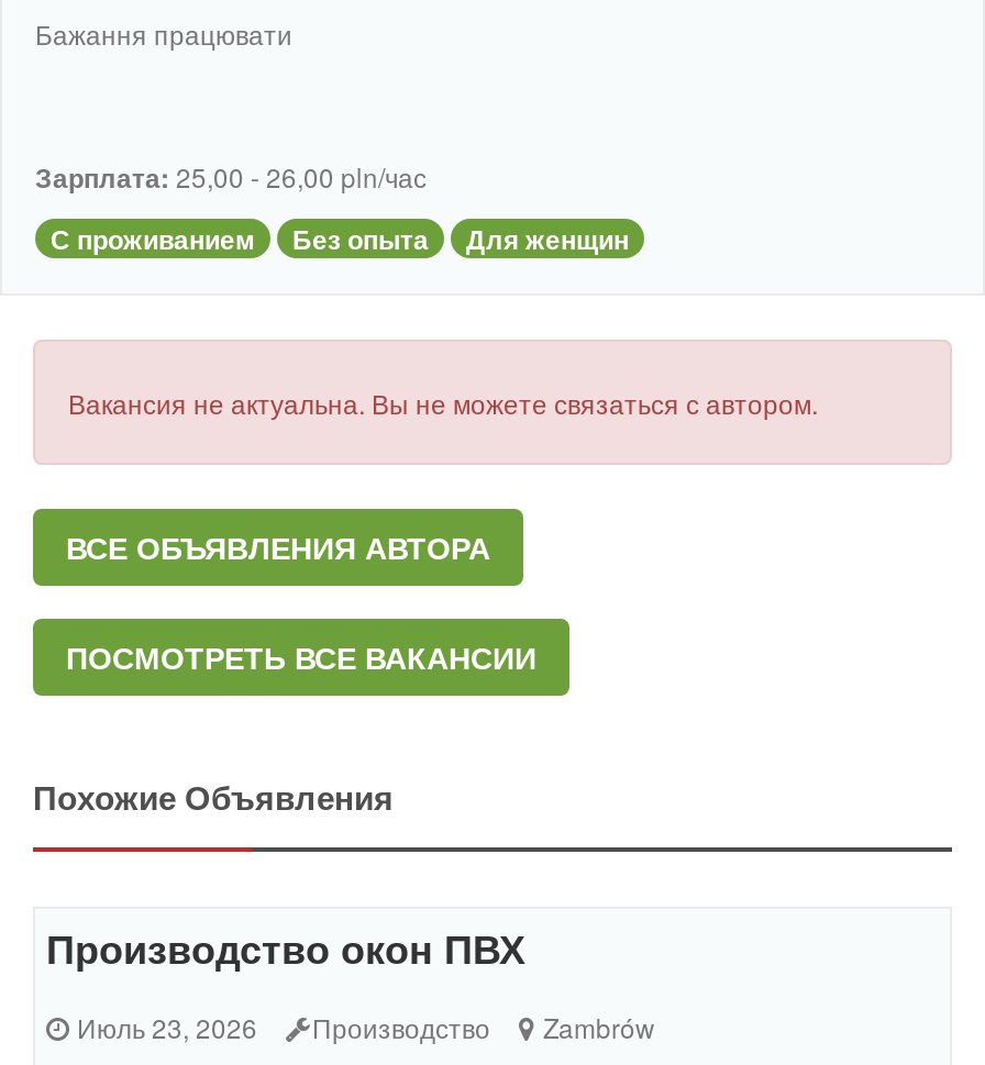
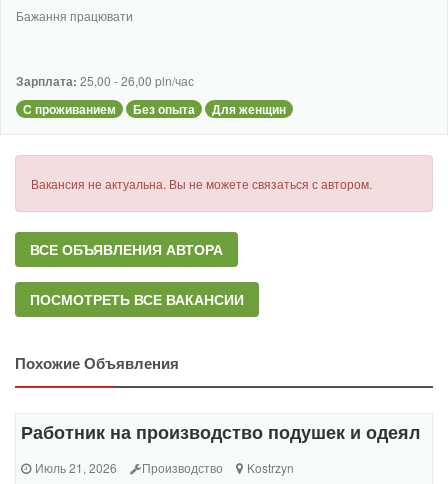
- Производство окон ПВХ
+ Работник на производство подушек и одеял

- Июль 23, 2026
+ Июль 21, 2026

- Zambrów
+ Kostrzyn
